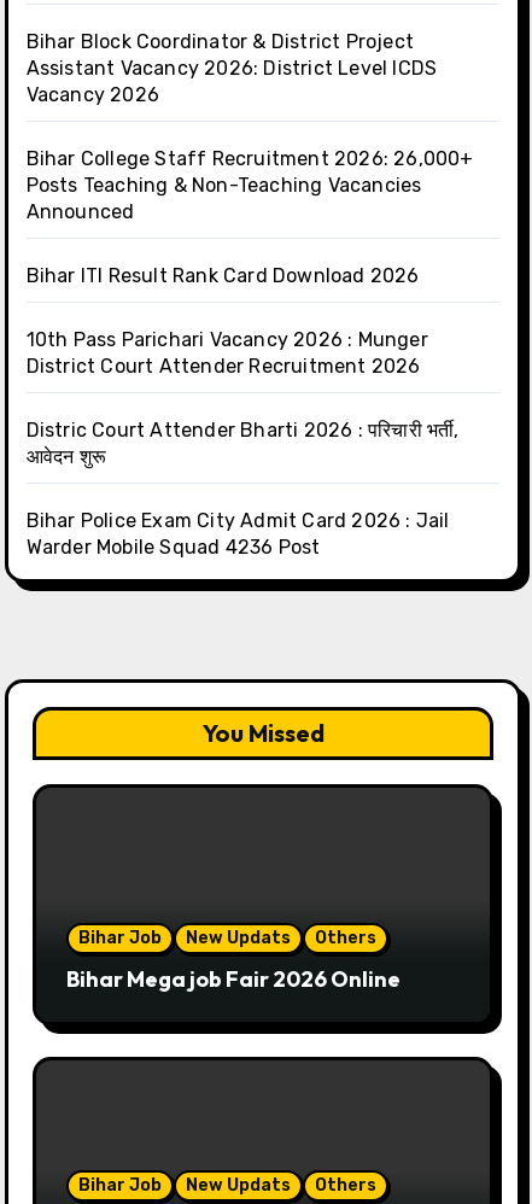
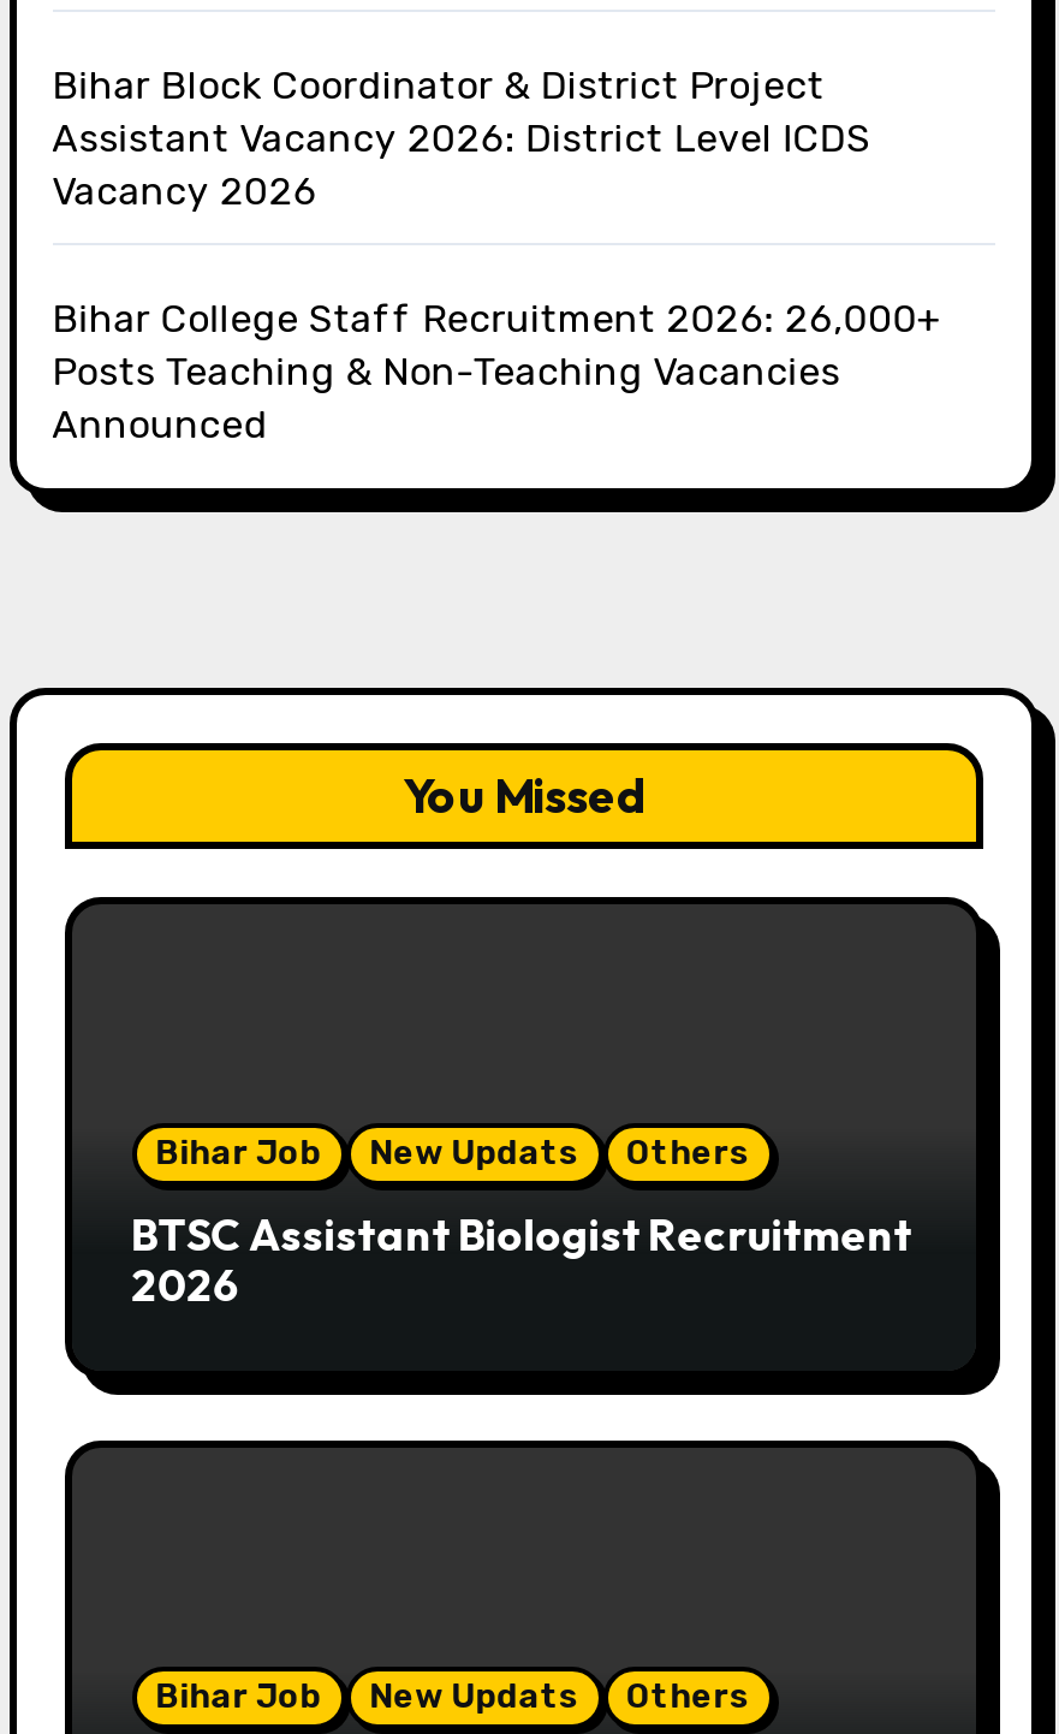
- Bihar ITI Result Rank Card Download 2026
- 10th Pass Parichari Vacancy 2026 : Munger
- District Court Attender Recruitment 2026
- Distric Court Attender Bharti 2026 : परिचारी भर्ती,
- आवेदन शुरू
- Bihar Police Exam City Admit Card 2026 : Jail
- Warder Mobile Squad 4236 Post

moved up: Bihar Job | New Updats | Others

- Bihar Mega job Fair 2026 Online
+ BTSC Assistant Biologist Recruitment
+ 2026
